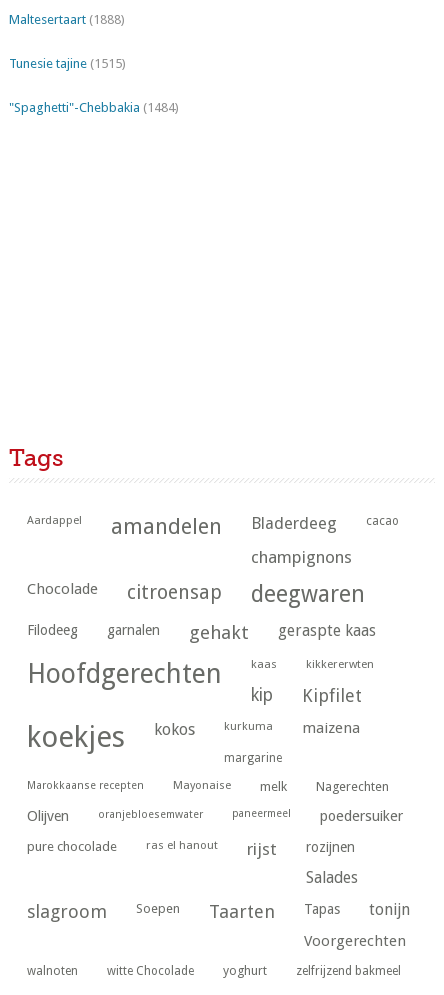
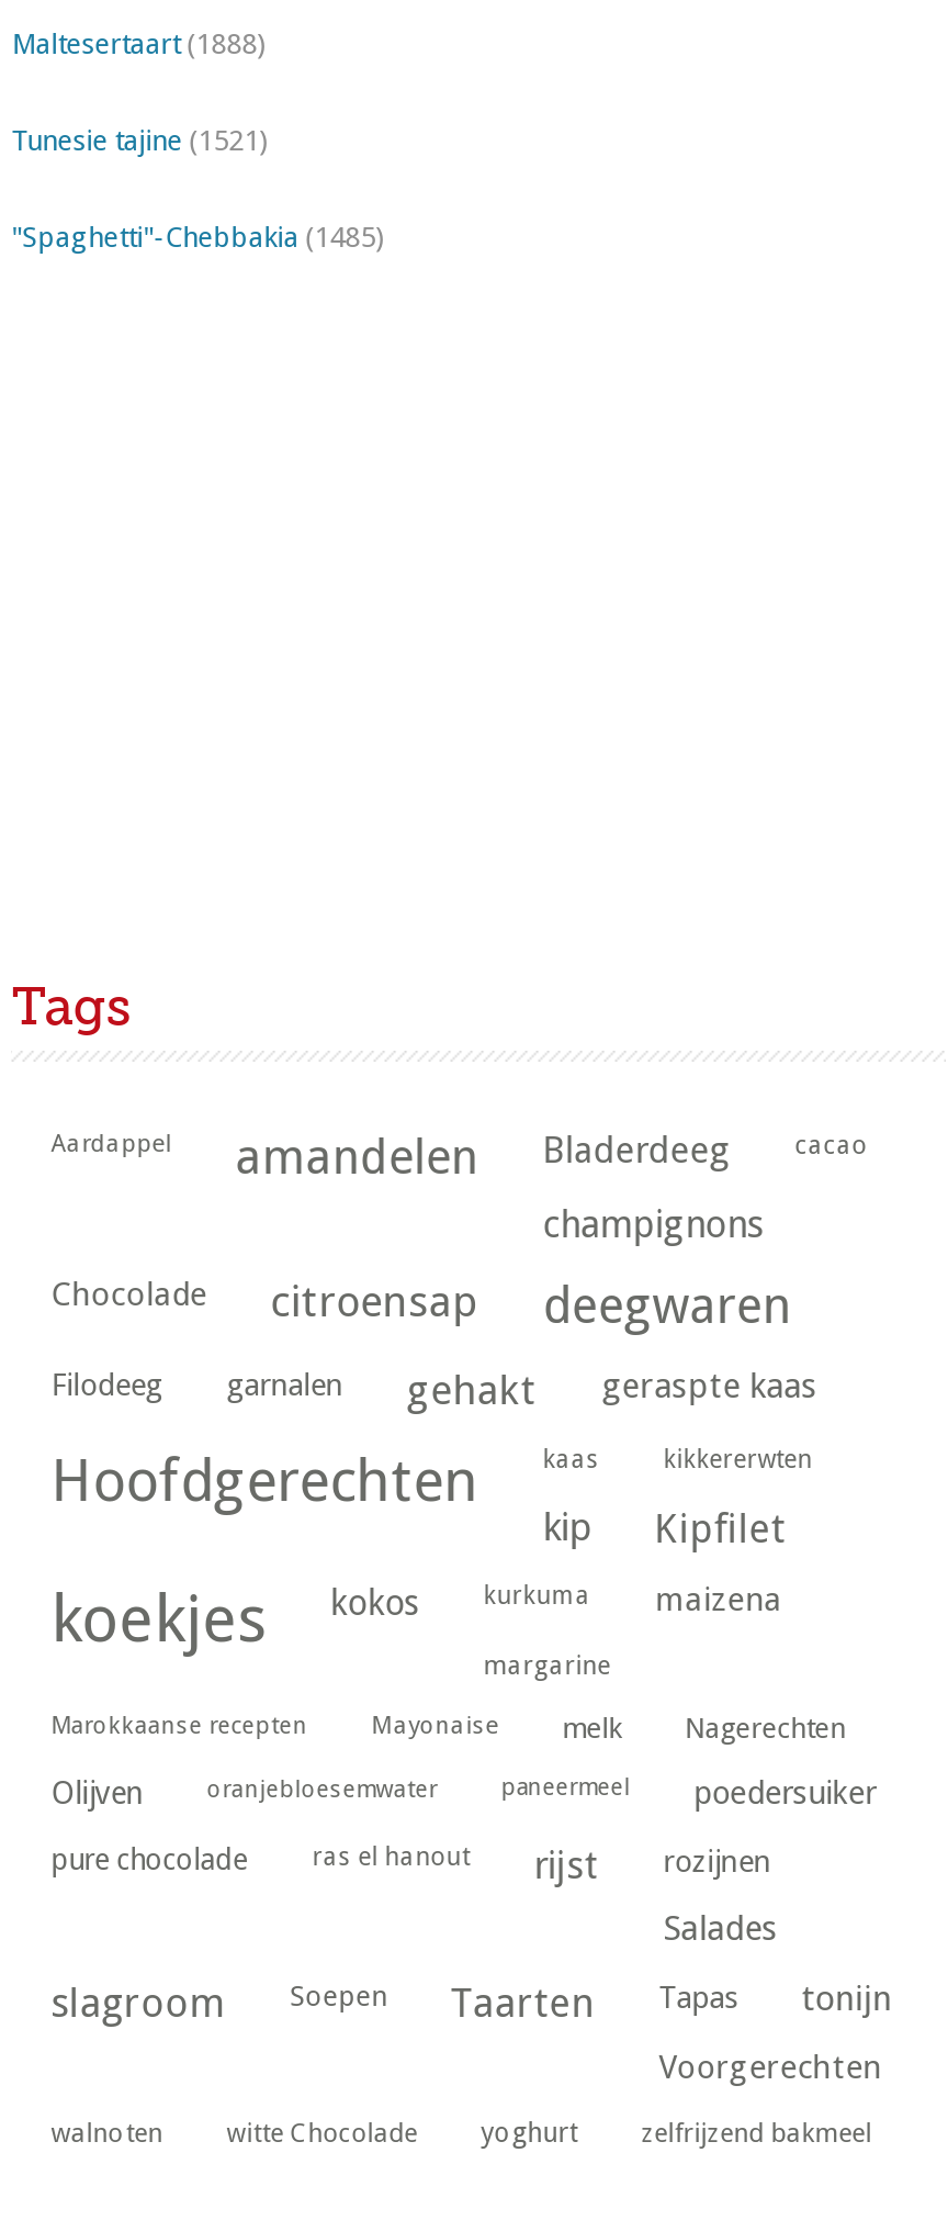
- Tunesie tajine (1515)
+ Tunesie tajine (1521)

- "Spaghetti"-Chebbakia (1484)
+ "Spaghetti"-Chebbakia (1485)
